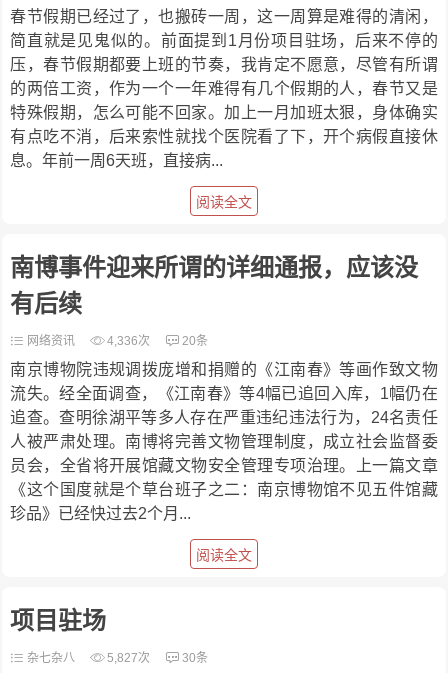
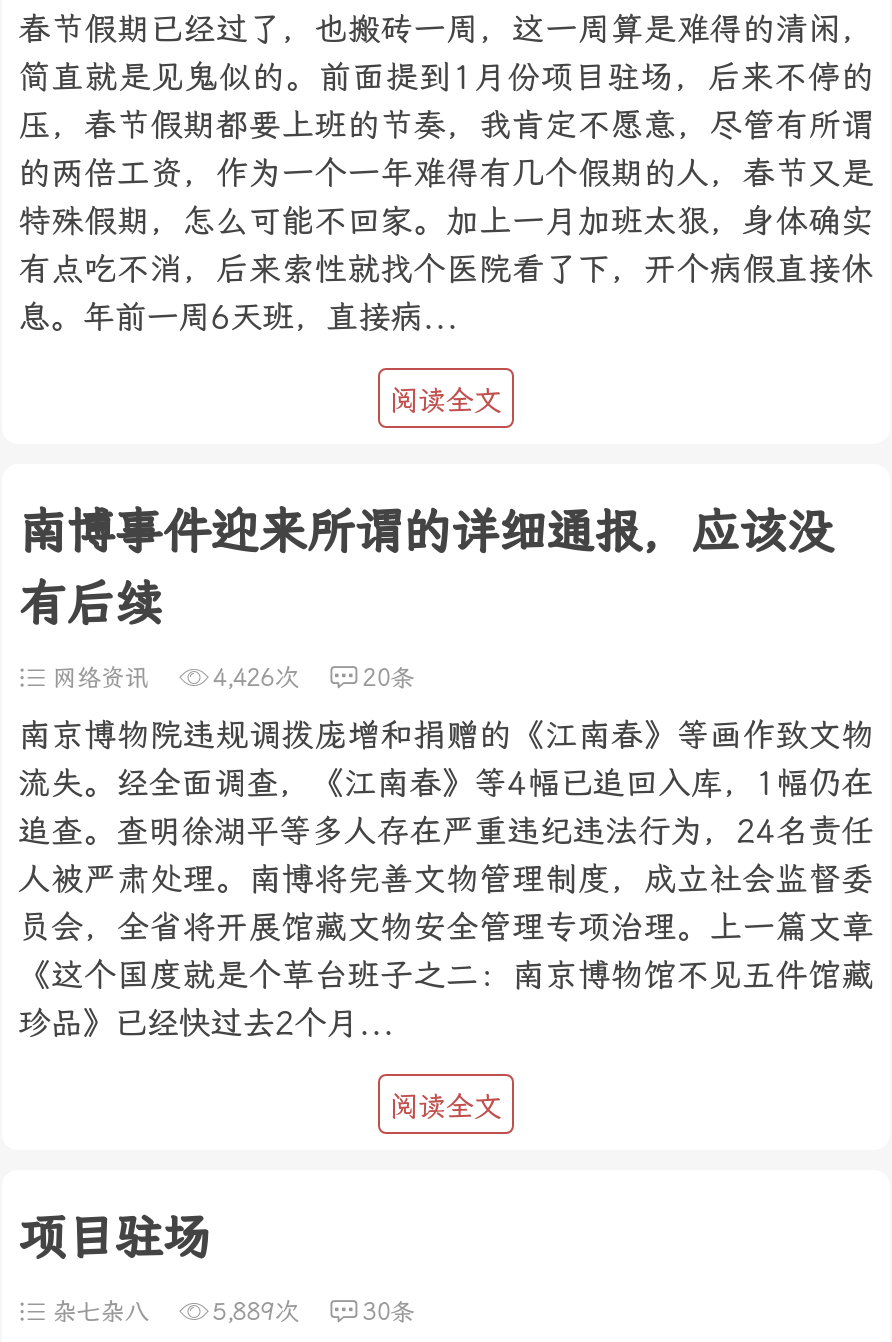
- 4,336次
+ 4,426次

- 5,827次
+ 5,889次
